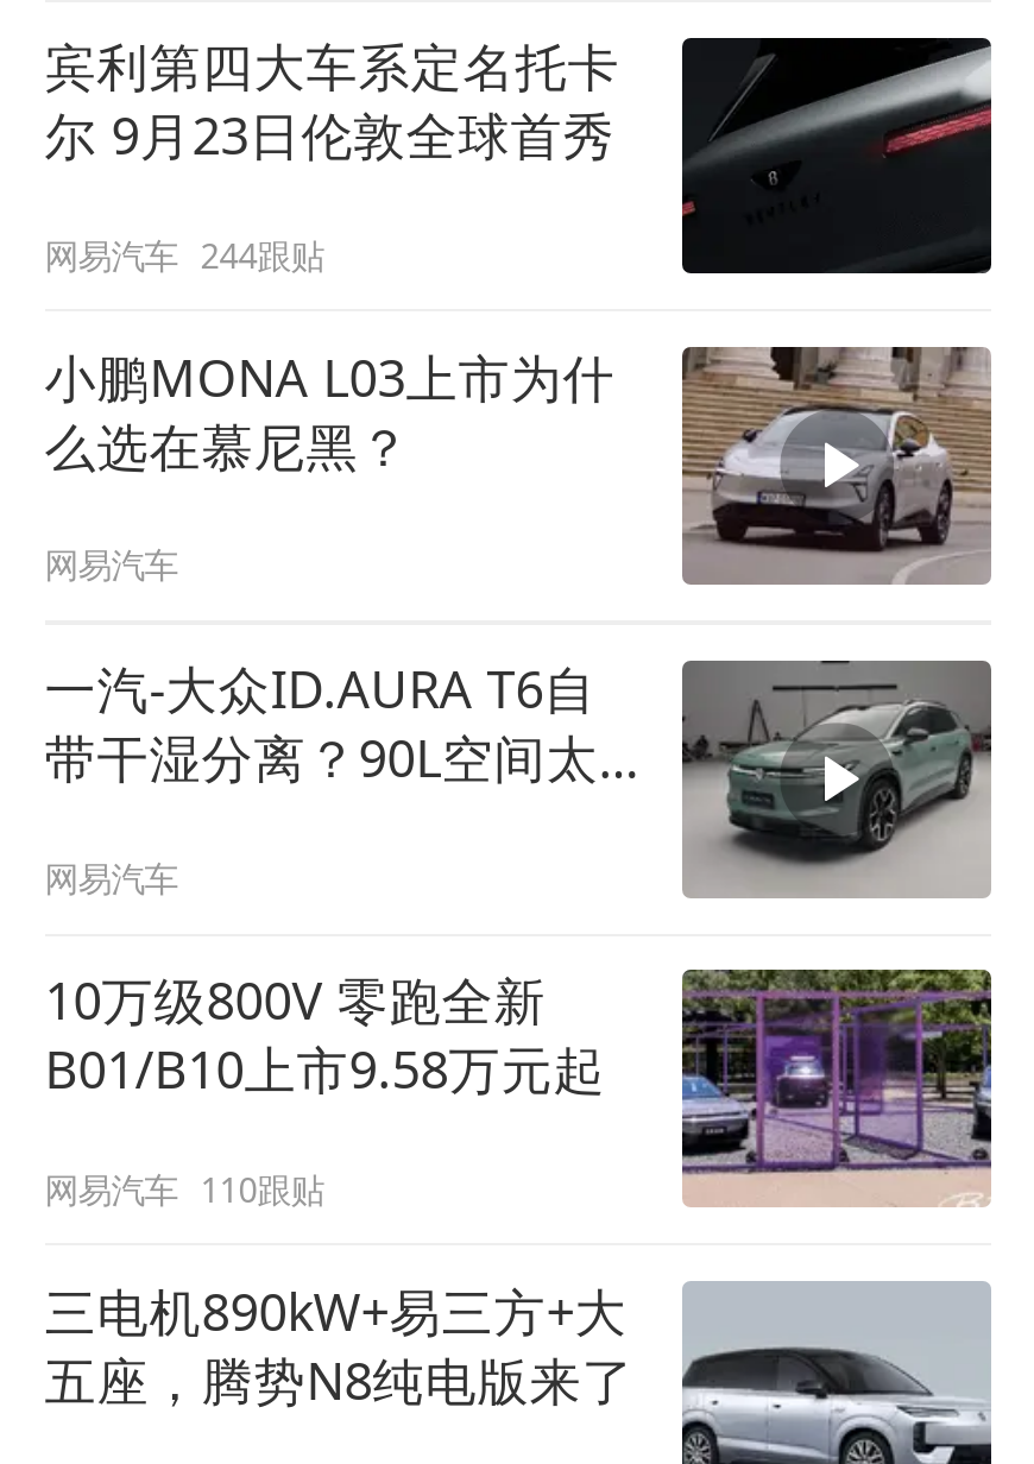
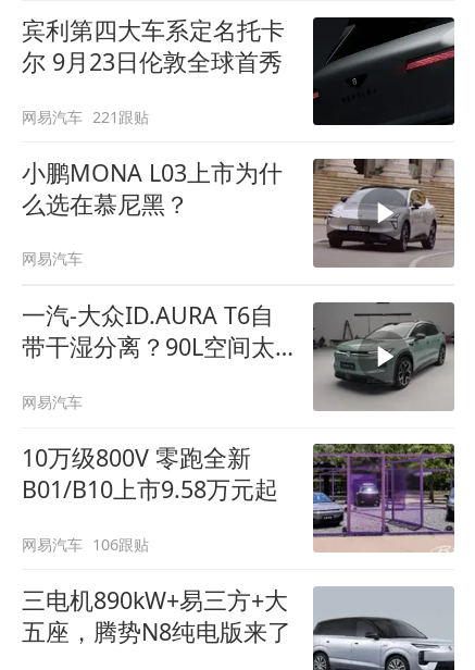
- 网易汽车 244跟贴
+ 网易汽车 221跟贴

- 网易汽车 110跟贴
+ 网易汽车 106跟贴
